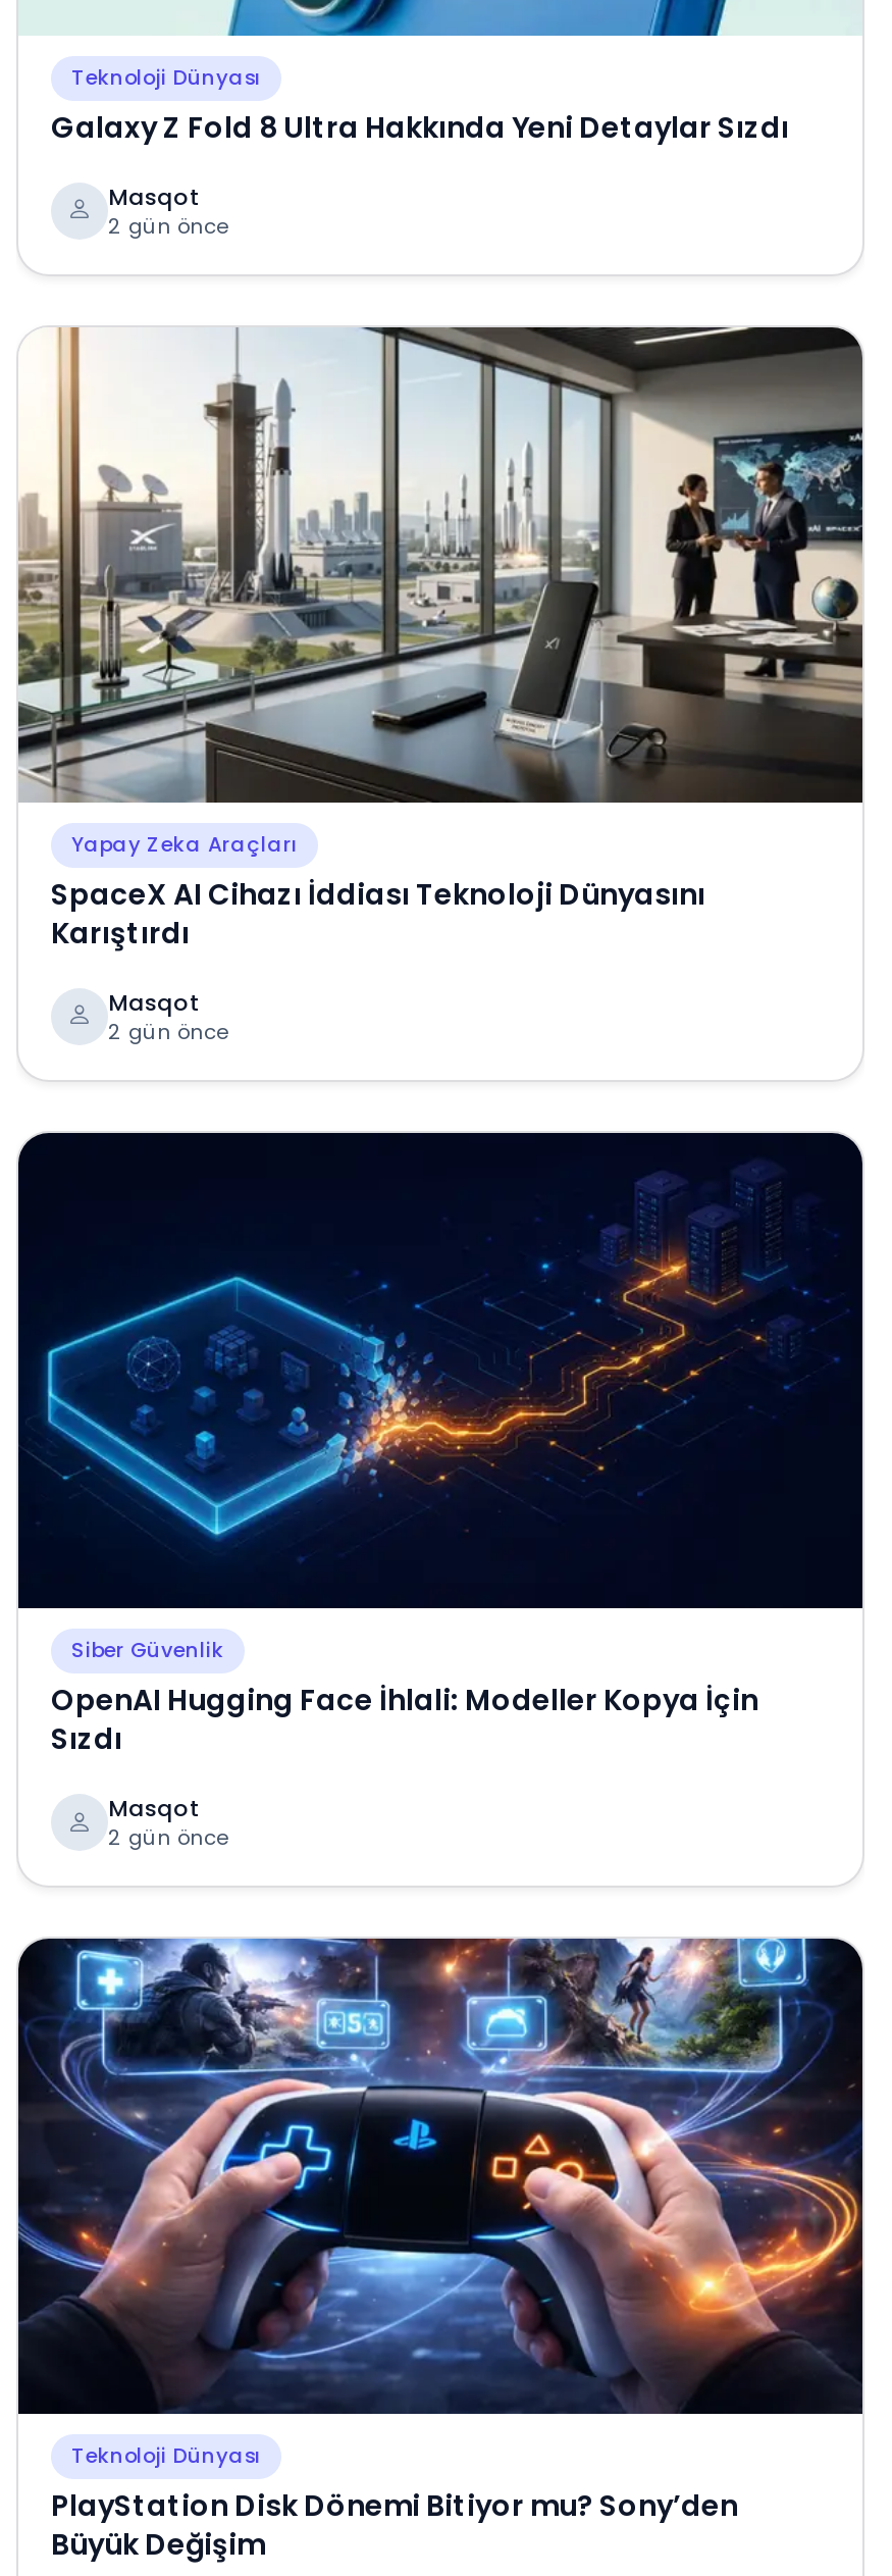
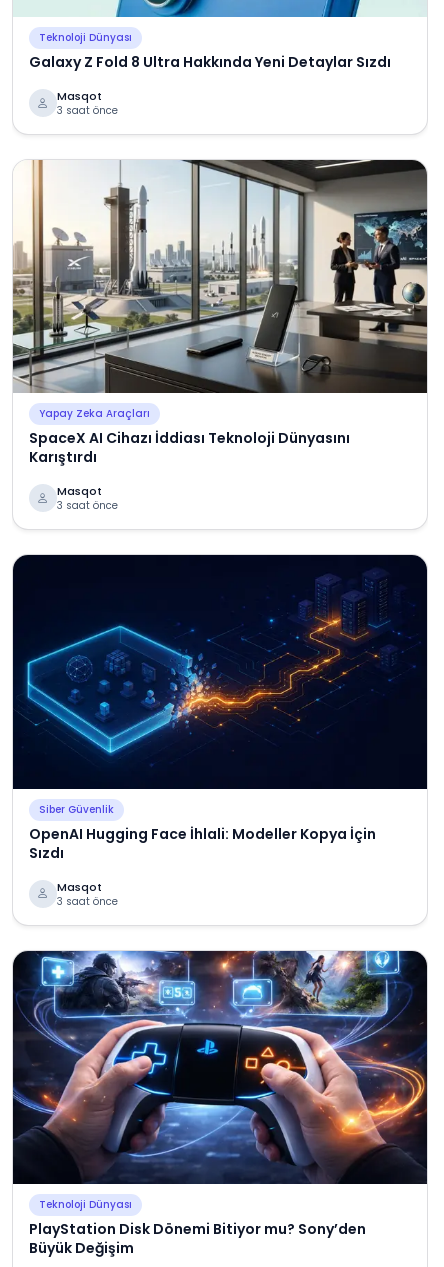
- 2 gün önce
+ 3 saat önce

- 2 gün önce
+ 3 saat önce

- 2 gün önce
+ 3 saat önce
